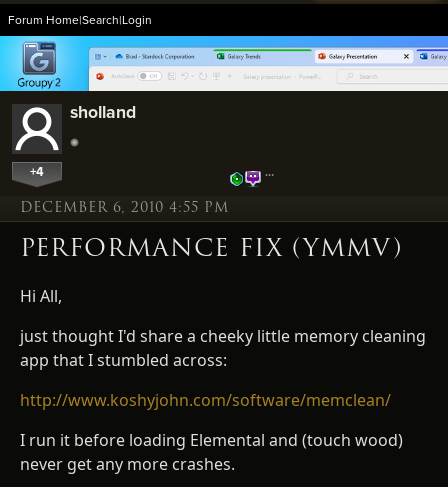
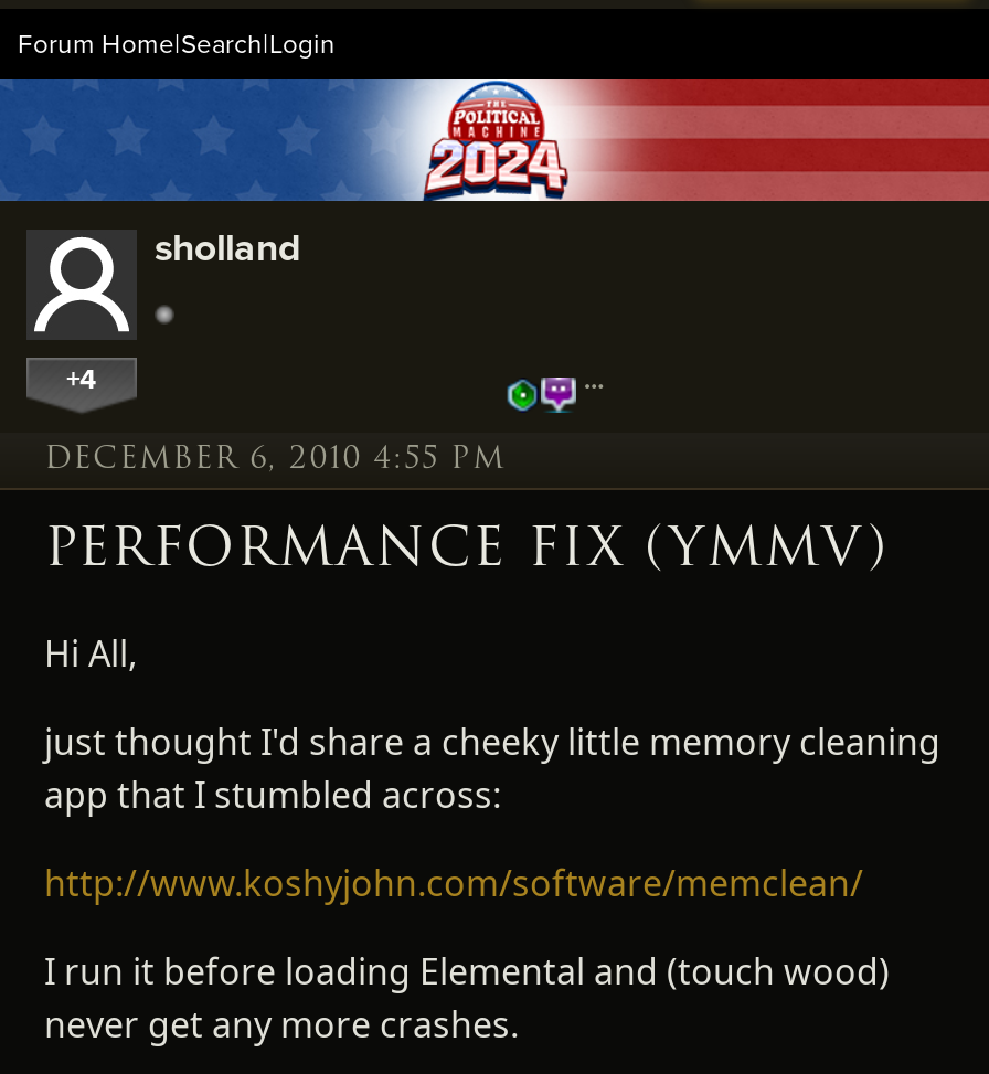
- [image]
+ [image]
